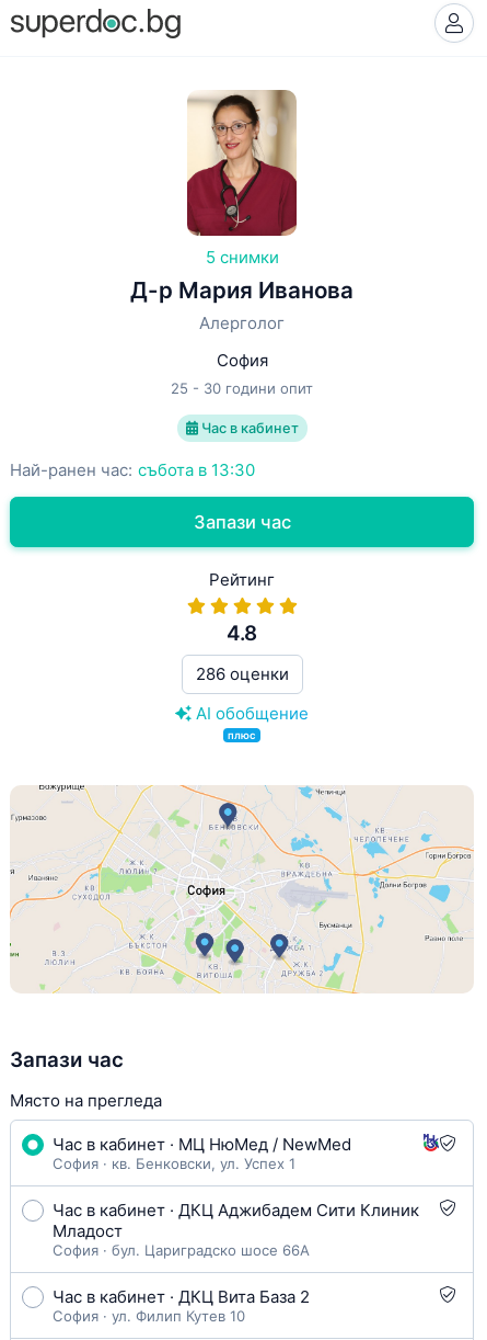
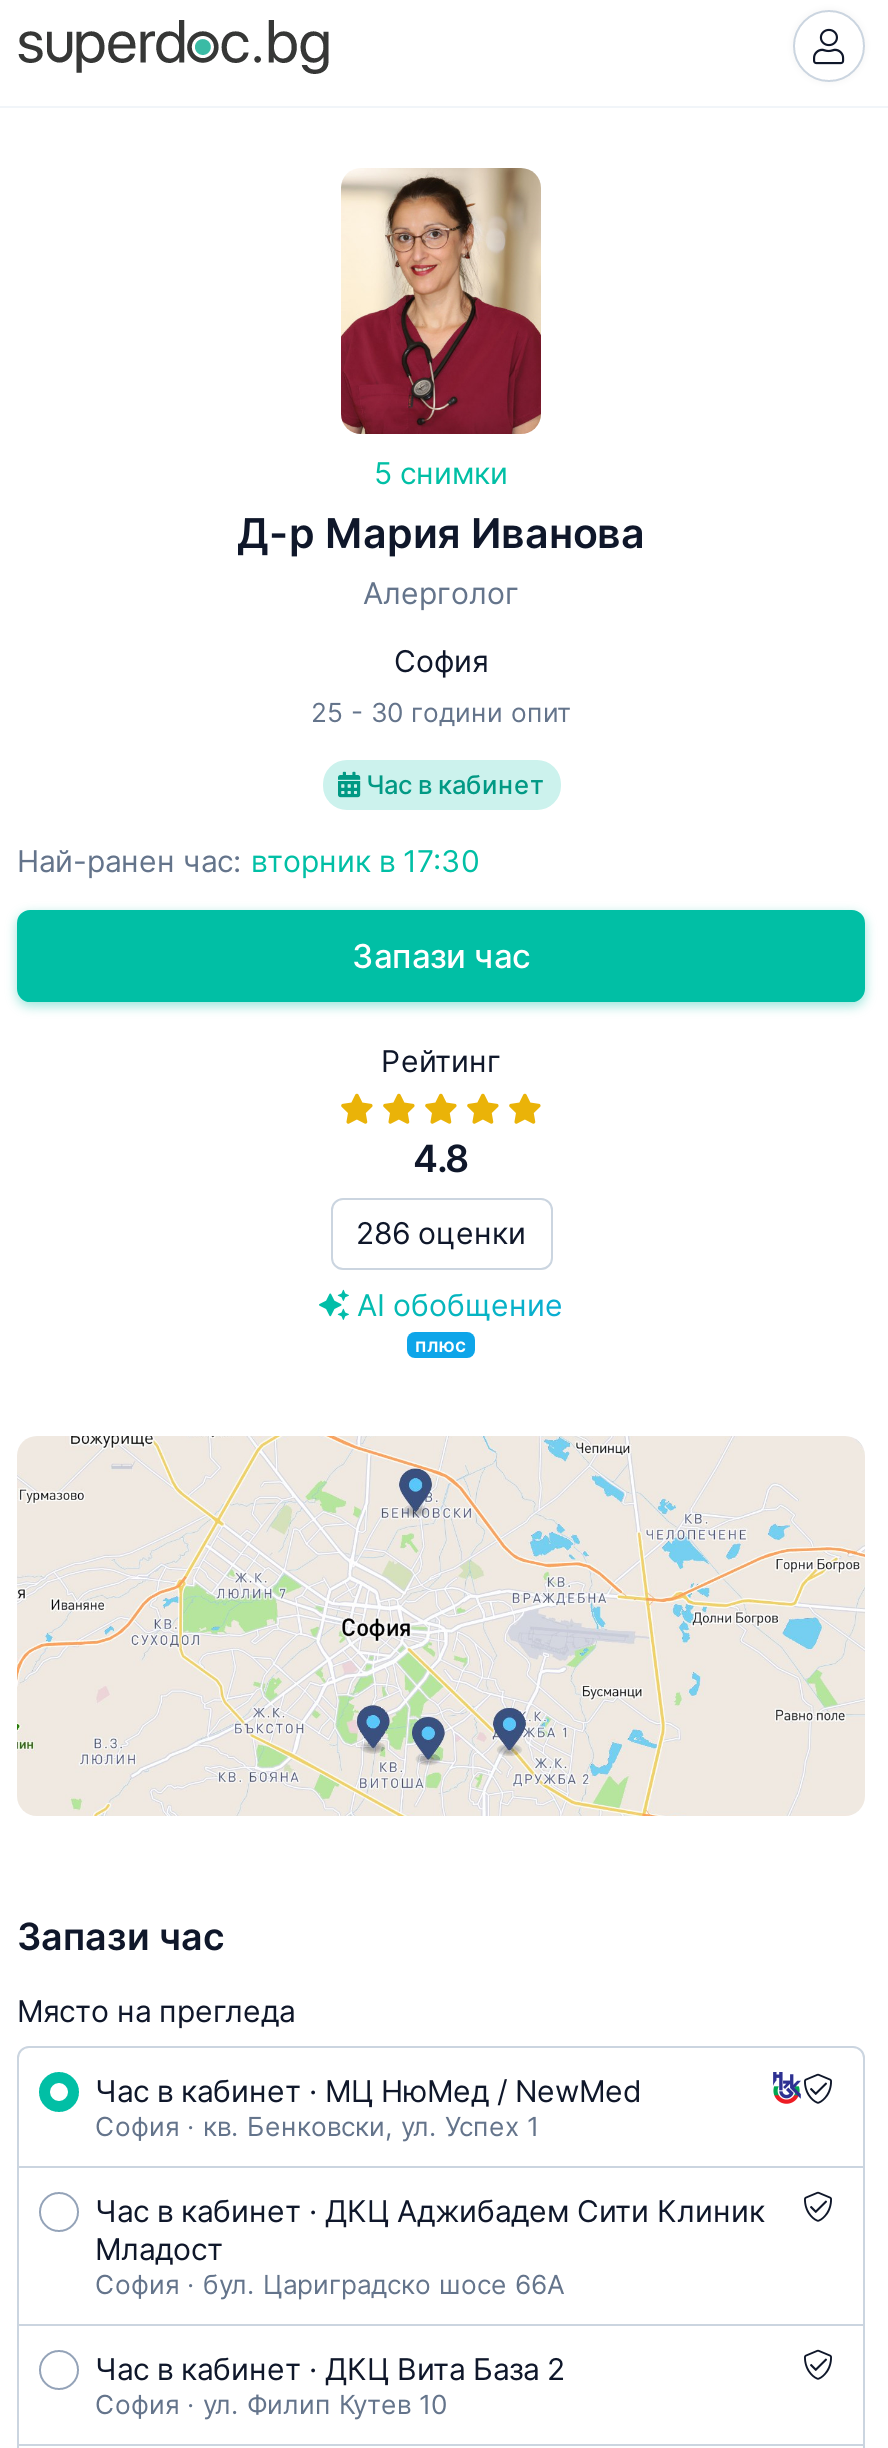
- Най-ранен час: събота в 13:30
+ Най-ранен час: вторник в 17:30
